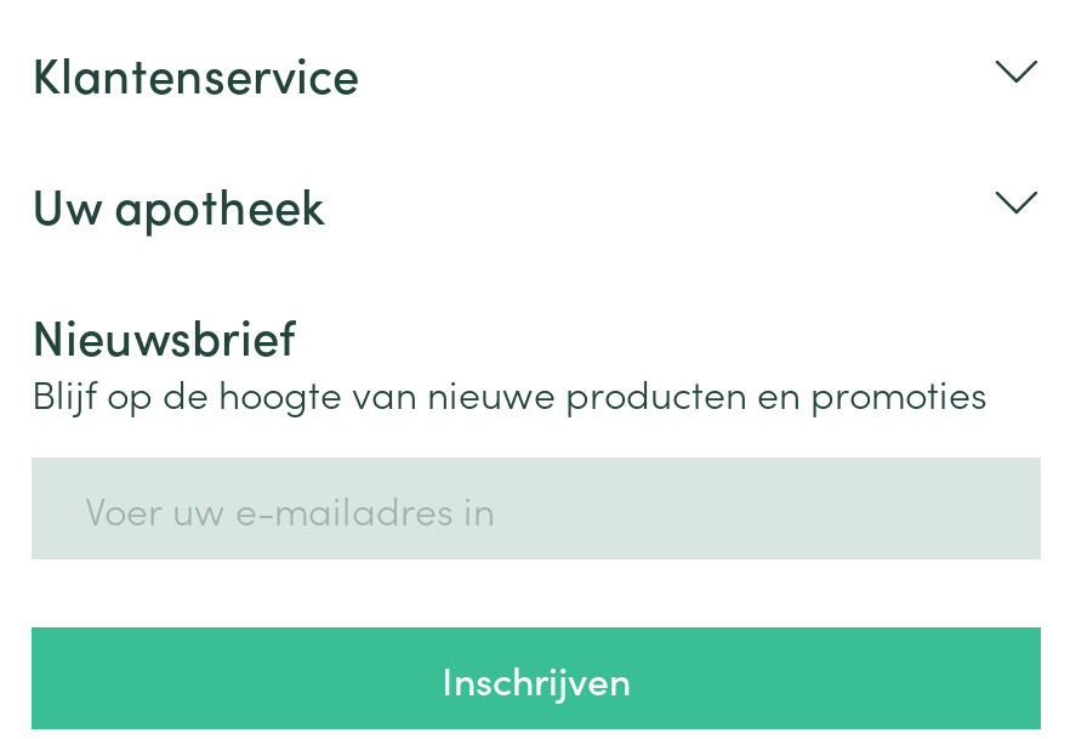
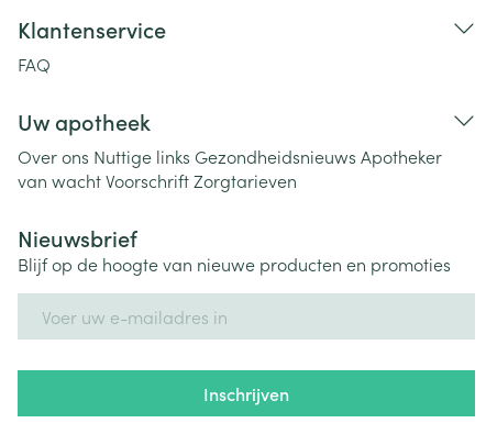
+ FAQ

+ Over ons Nuttige links Gezondheidsnieuws Apotheker
+ van wacht Voorschrift Zorgtarieven
